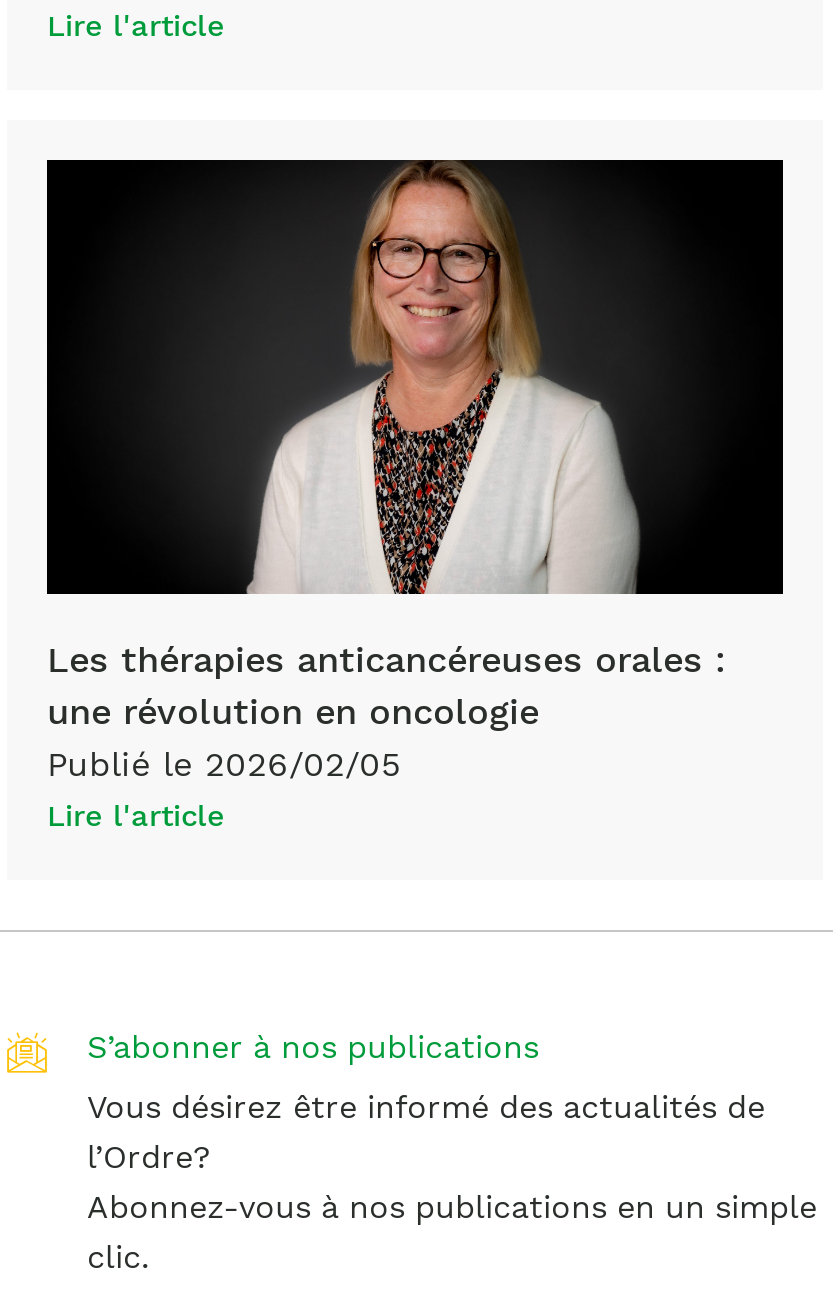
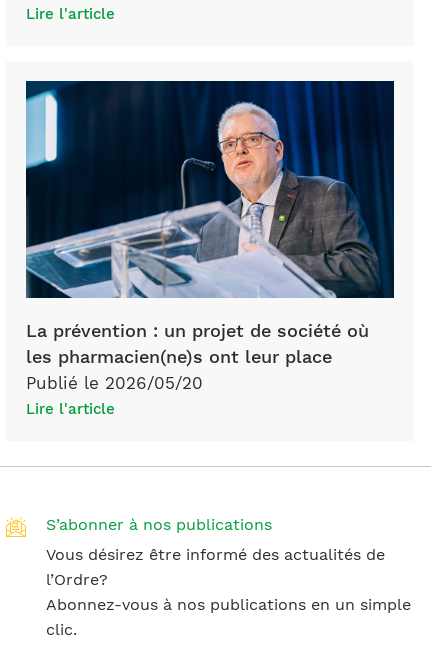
- [image]
- Les thérapies anticancéreuses orales :
- une révolution en oncologie
- Publié le 2026/02/05
+ [image]
+ La prévention : un projet de société où
+ les pharmacien(ne)s ont leur place
+ Publié le 2026/05/20
